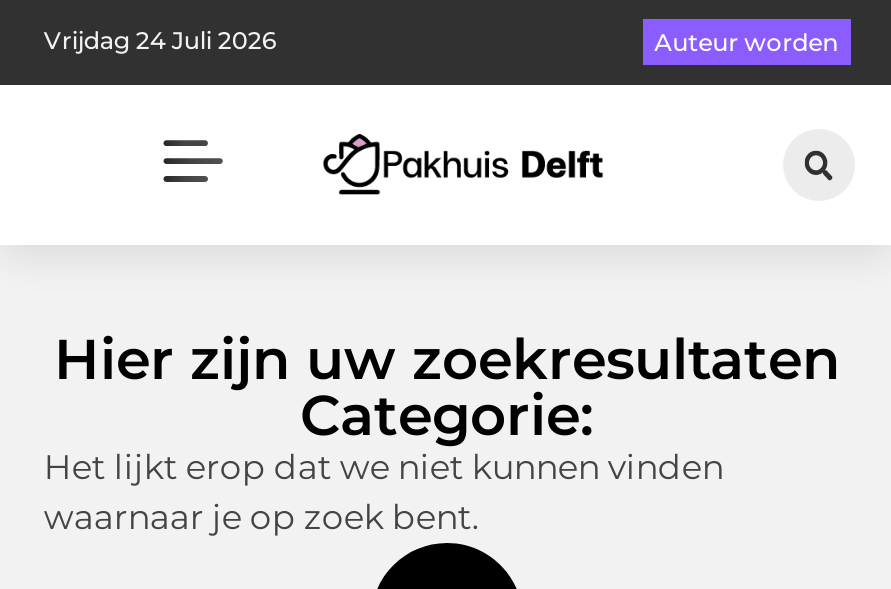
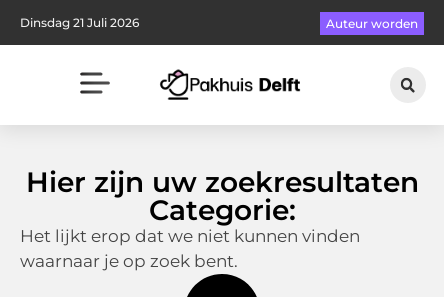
- Vrijdag 24 Juli 2026
+ Dinsdag 21 Juli 2026
